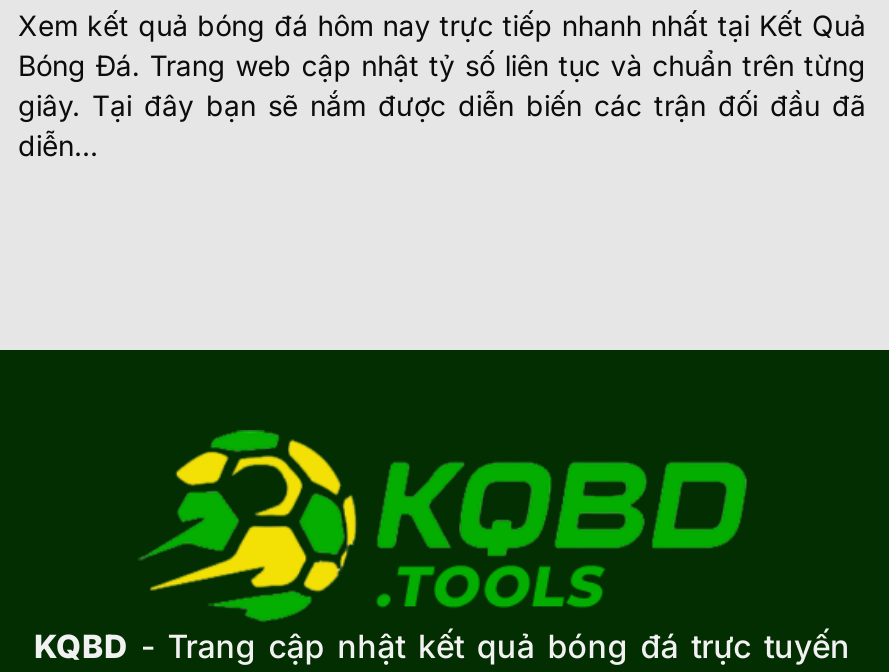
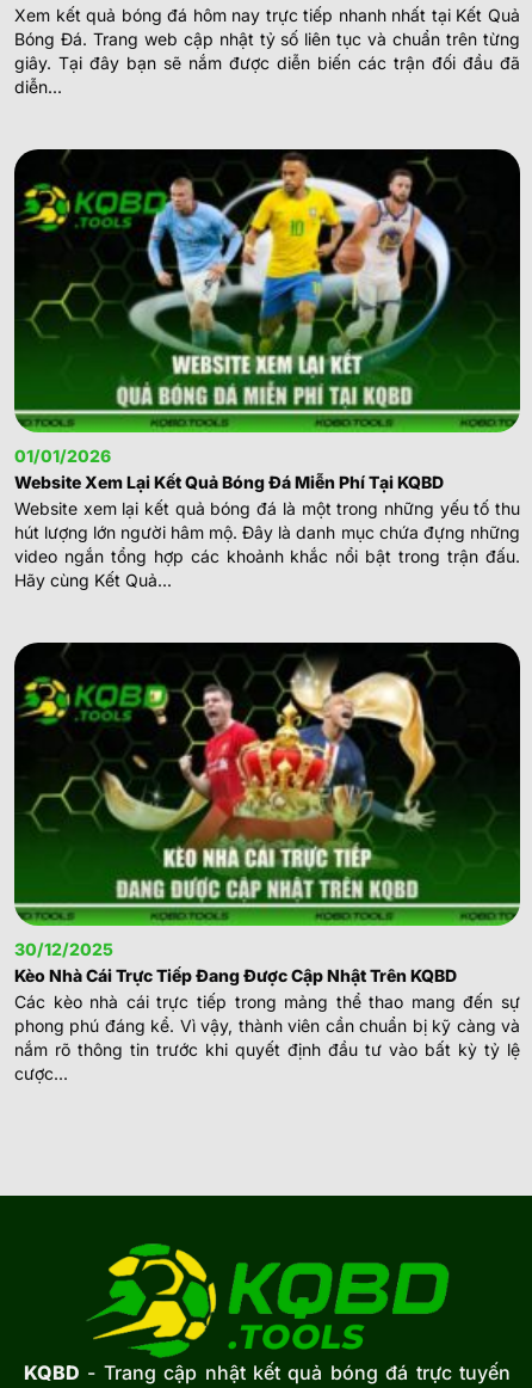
+ [image]
+ 01/01/2026
+ Website Xem Lại Kết Quả Bóng Đá Miễn Phí Tại KQBD
+ Website xem lại kết quả bóng đá là một trong những yếu tố thu
+ hút lượng lớn người hâm mộ. Đây là danh mục chứa đựng những
+ video ngắn tổng hợp các khoảnh khắc nổi bật trong trận đấu.
+ Hãy cùng Kết Quả...

+ [image]
+ 30/12/2025
+ Kèo Nhà Cái Trực Tiếp Đang Được Cập Nhật Trên KQBD
+ Các kèo nhà cái trực tiếp trong mảng thể thao mang đến sự
+ phong phú đáng kể. Vì vậy, thành viên cần chuẩn bị kỹ càng và
+ nắm rõ thông tin trước khi quyết định đầu tư vào bất kỳ tỷ lệ
+ cược...
